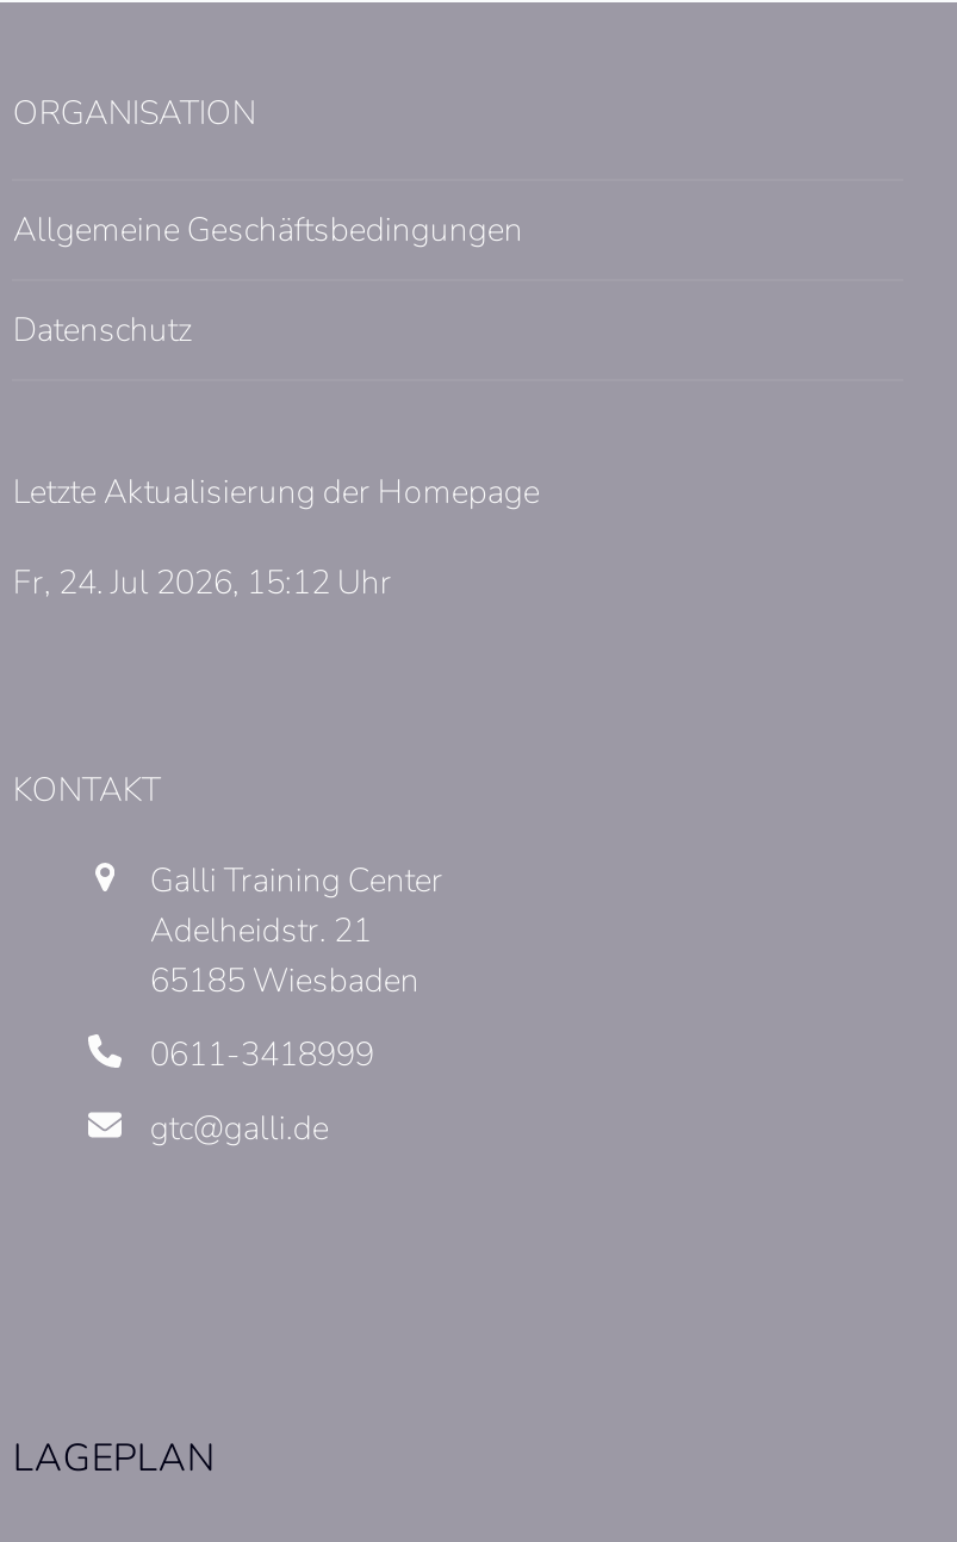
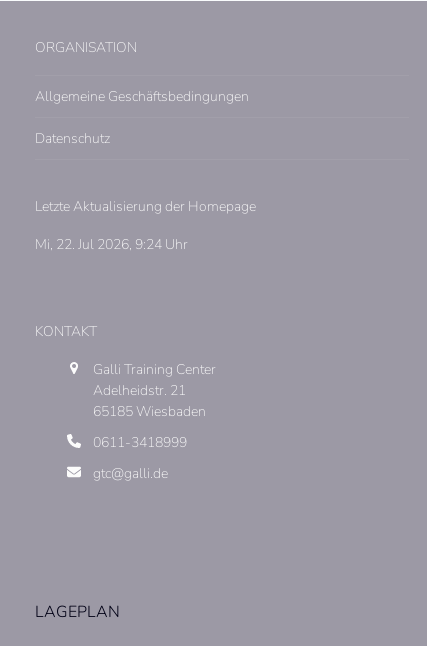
- Fr, 24. Jul 2026, 15:12 Uhr
+ Mi, 22. Jul 2026, 9:24 Uhr
